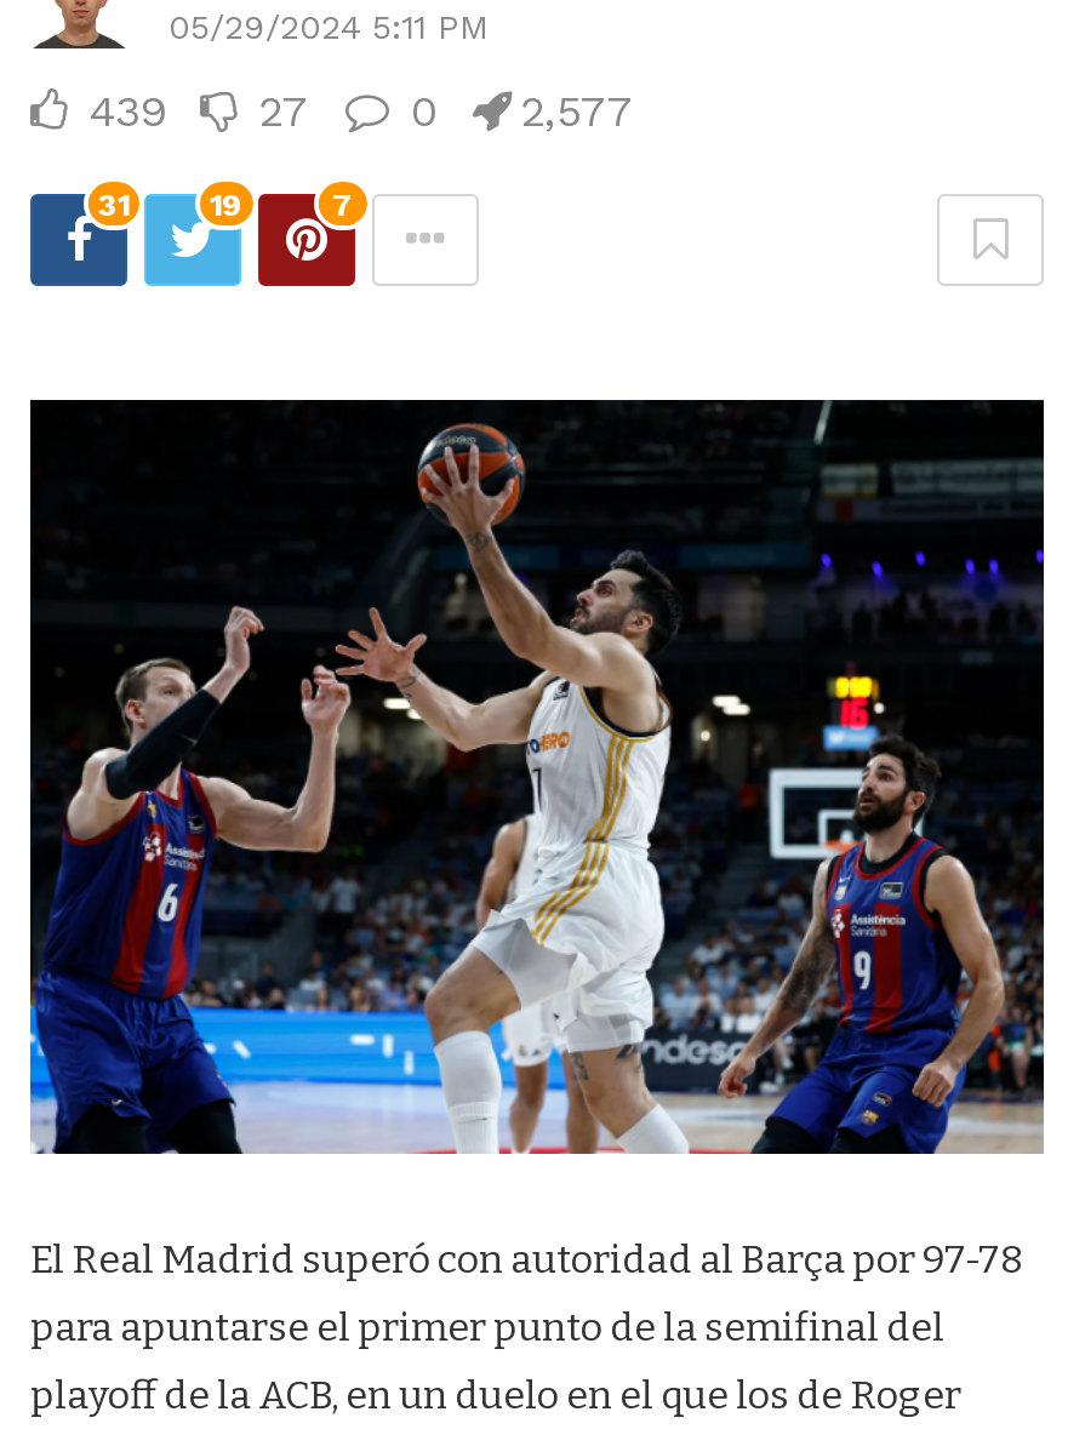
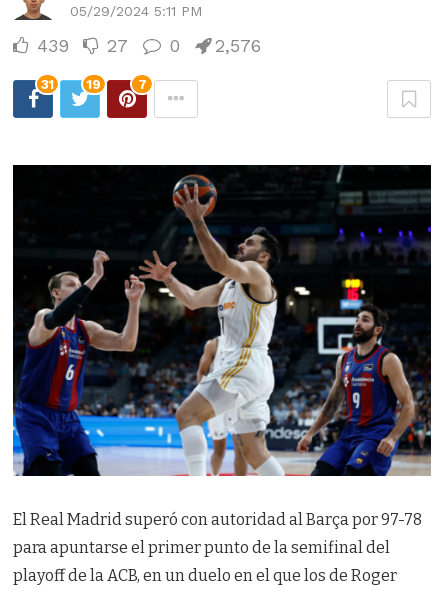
- 2,577
+ 2,576
